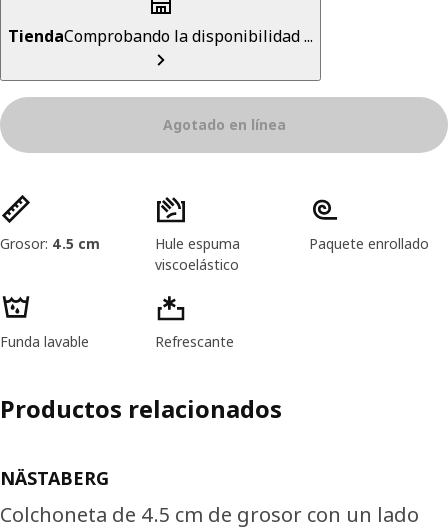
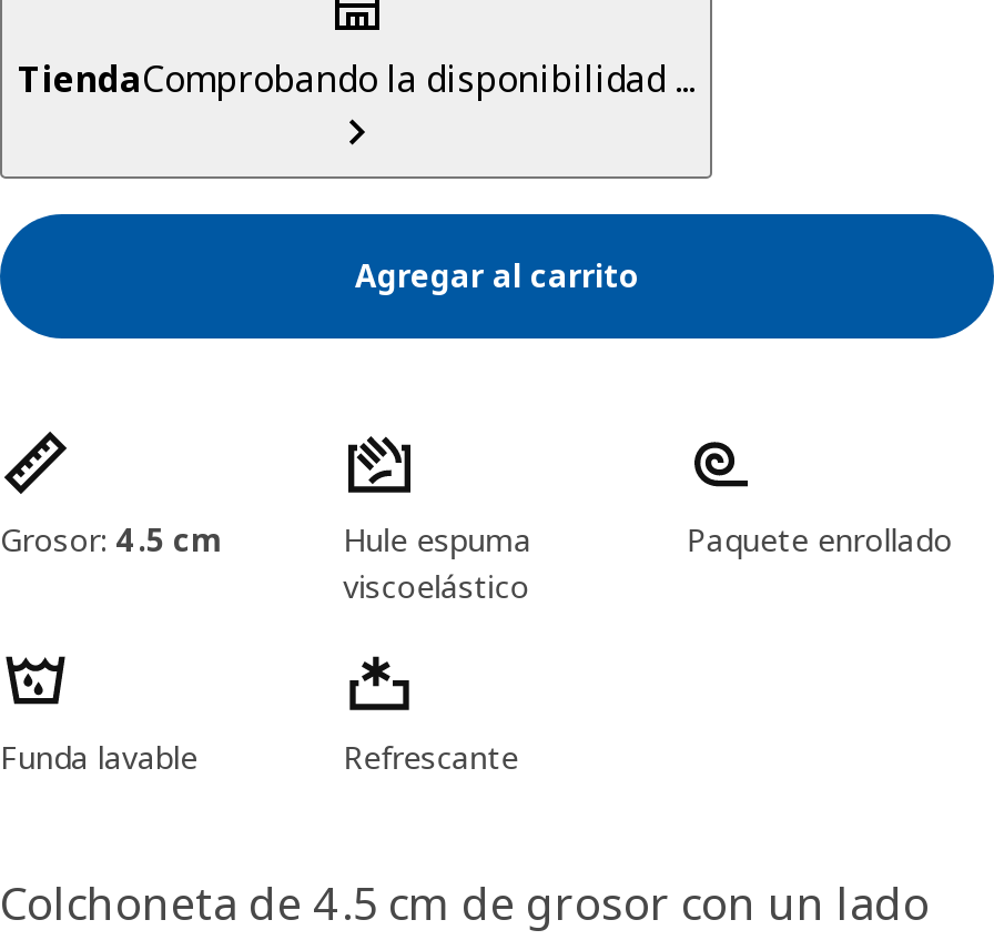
- Agotado en línea
+ Agregar al carrito

- Productos relacionados
- NÄSTABERG
